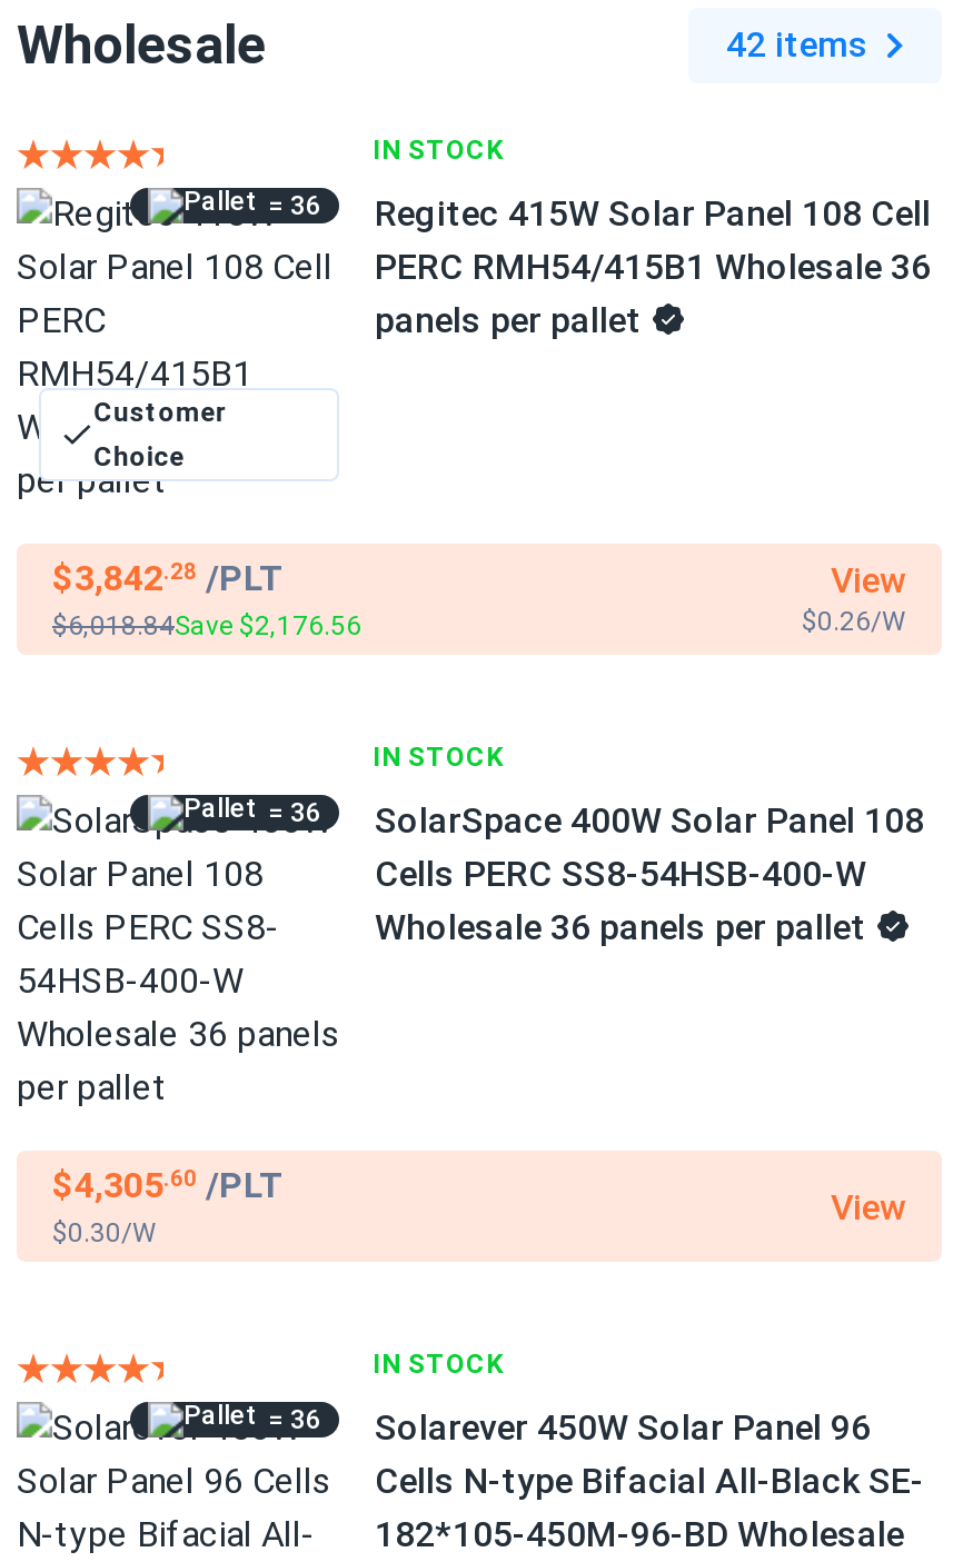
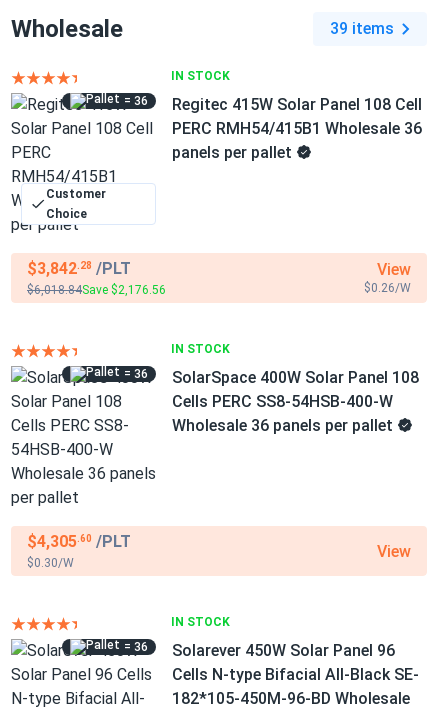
- 42 items
+ 39 items
